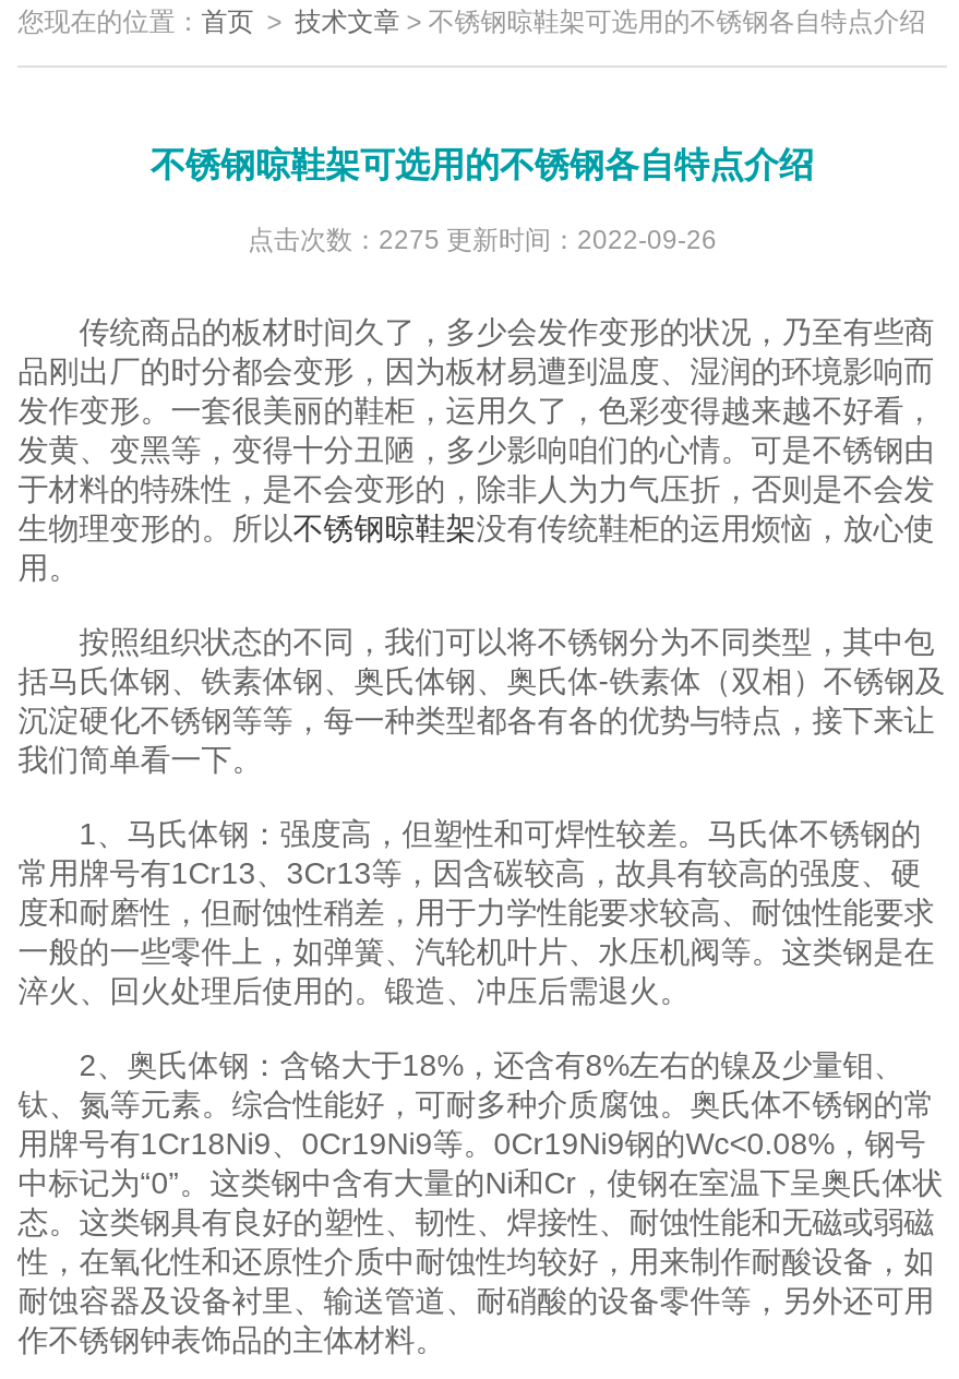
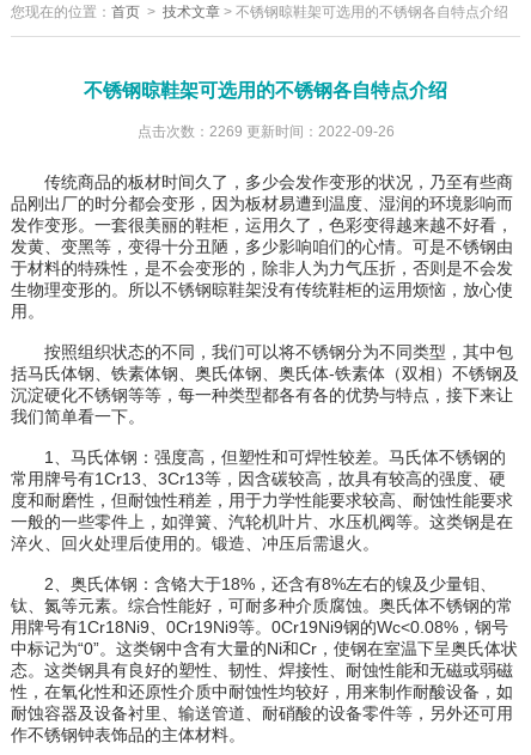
- 点击次数：2275 更新时间：2022-09-26
+ 点击次数：2269 更新时间：2022-09-26
